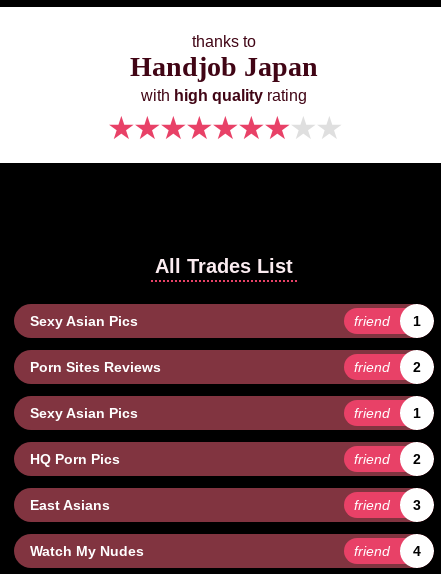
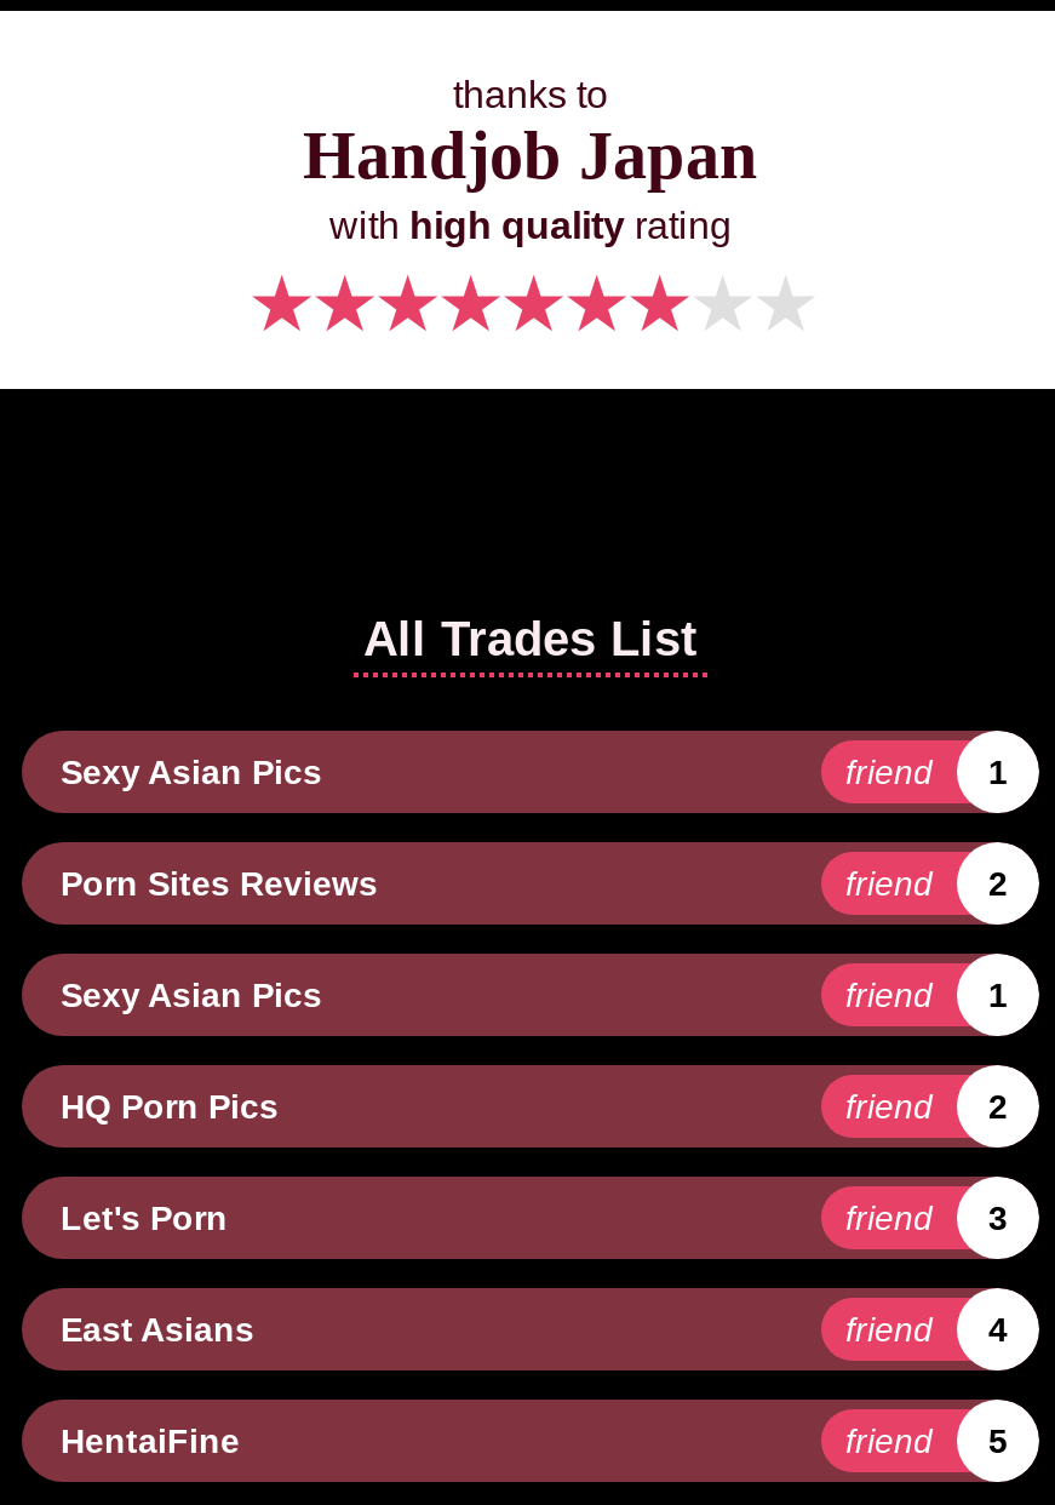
+ Let's Porn
+ friend
+ 3

- friend 3
+ friend 4

- Watch My Nudes
+ HentaiFine

- friend 4
+ friend 5
